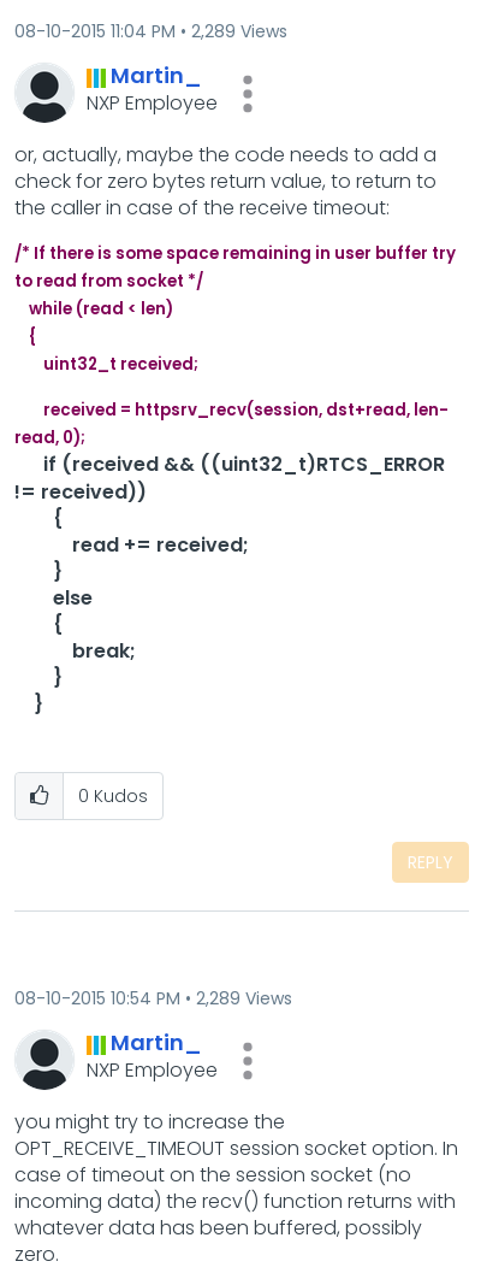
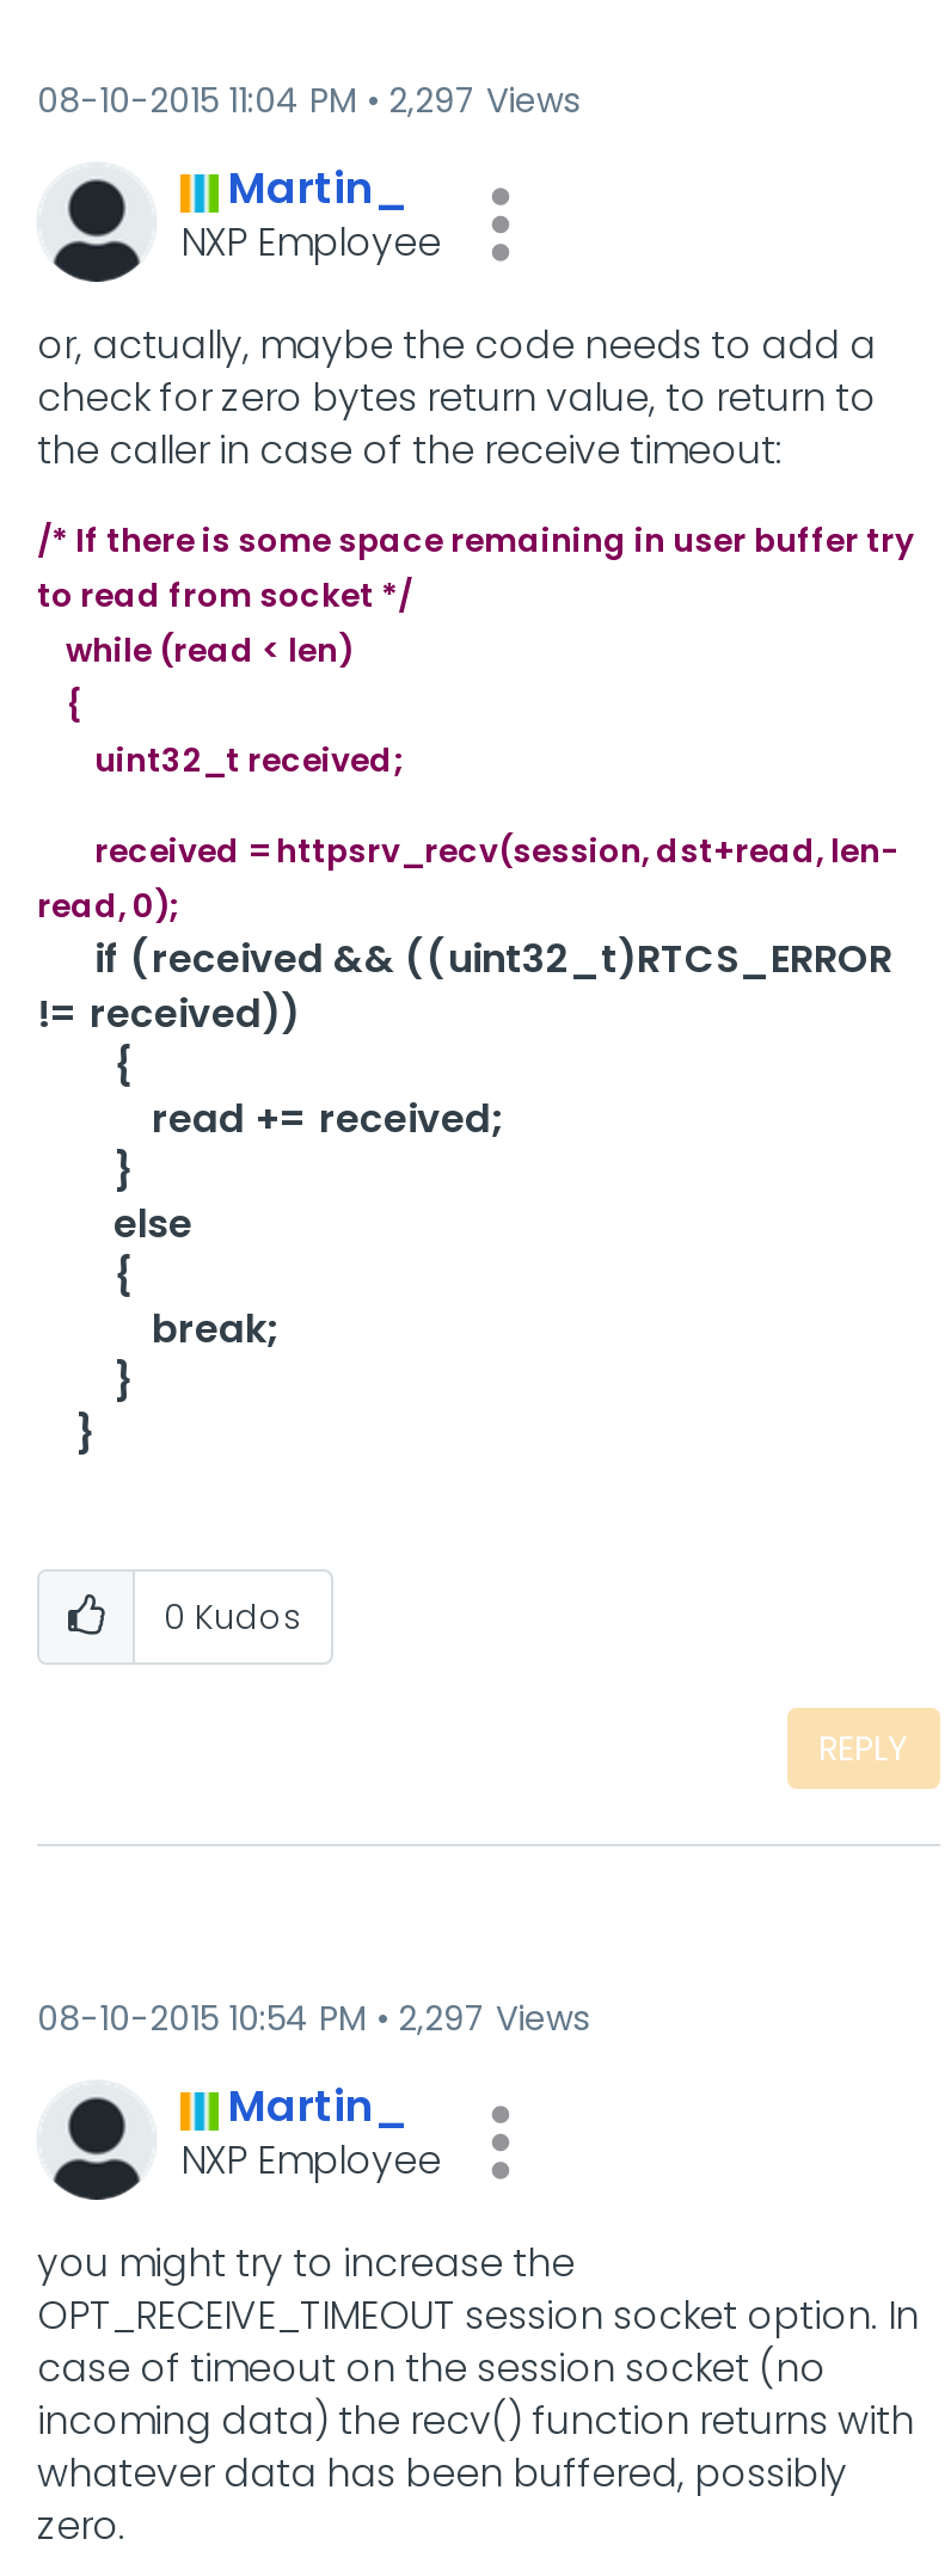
- 08-10-2015 11:04 PM 2,289 Views
+ 08-10-2015 11:04 PM 2,297 Views

- 08-10-2015 10:54 PM 2,289 Views
+ 08-10-2015 10:54 PM 2,297 Views
